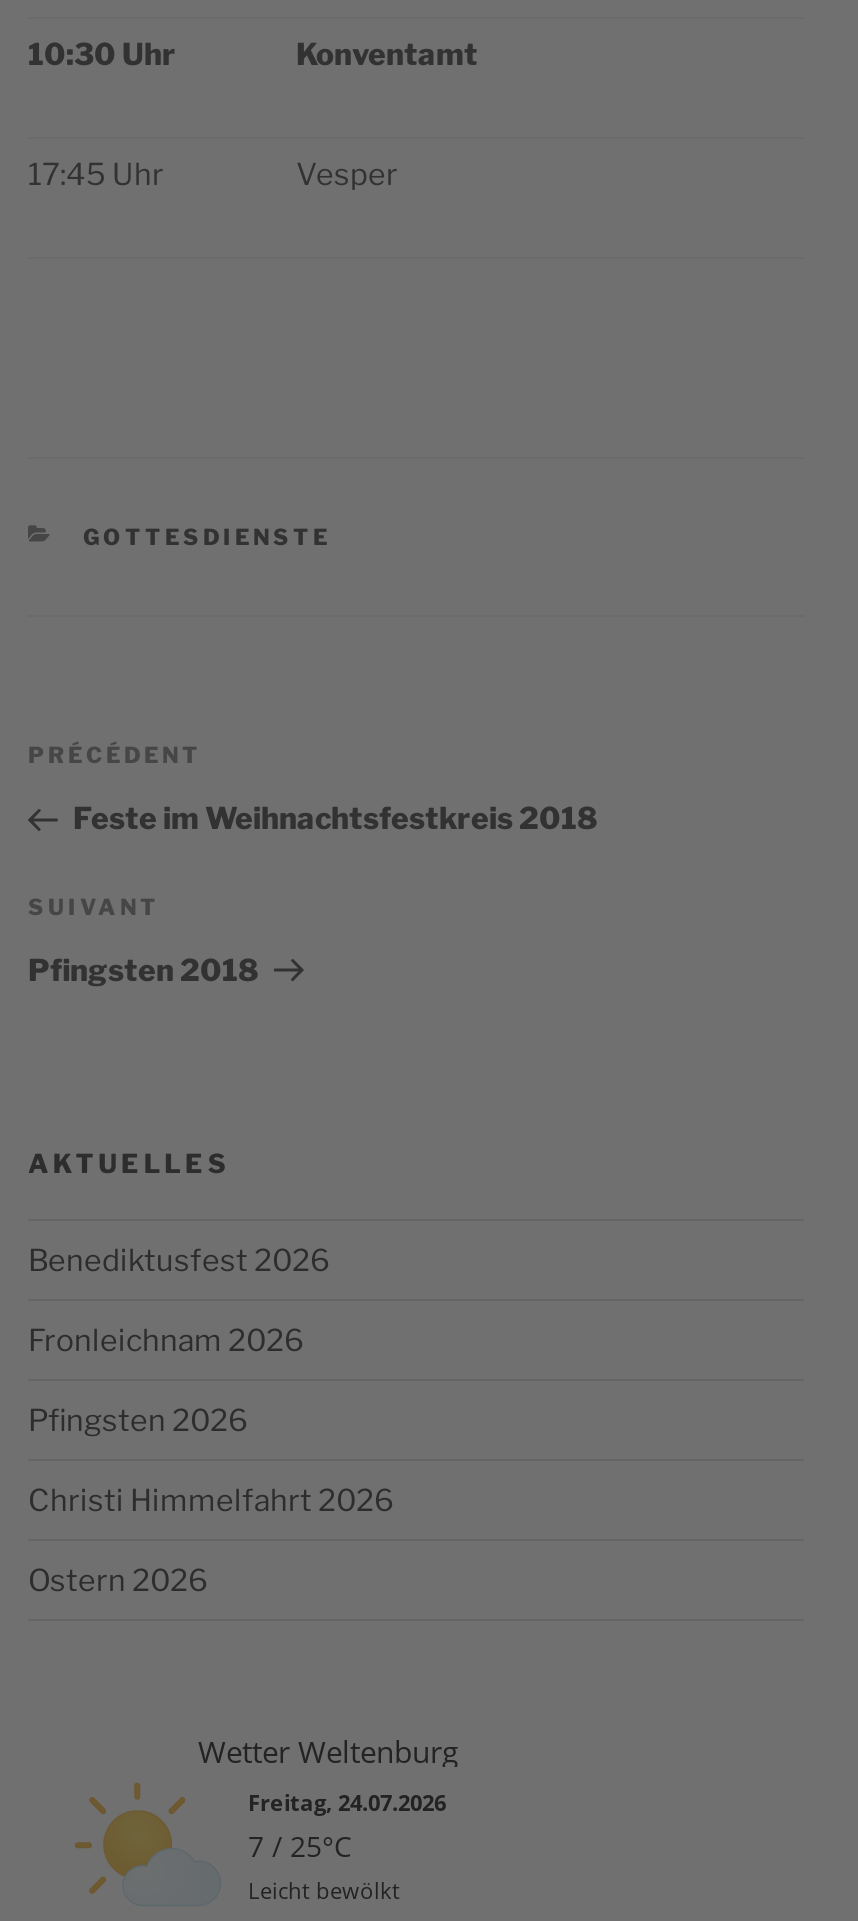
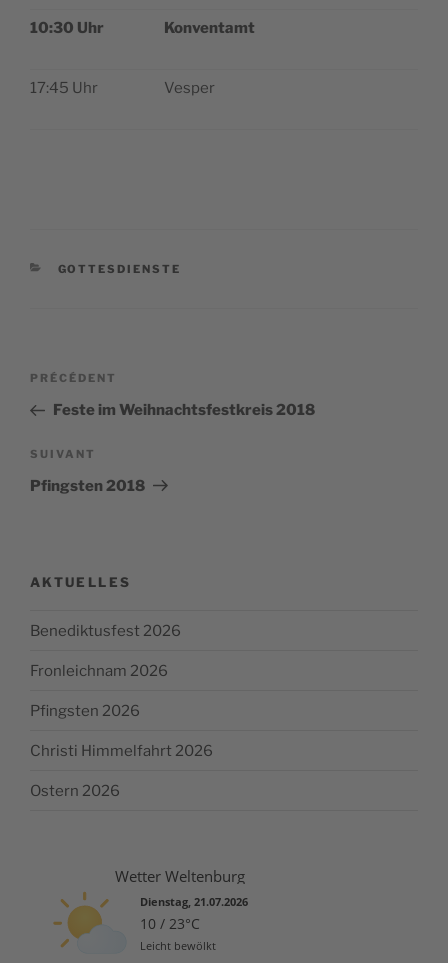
- Freitag, 24.07.2026
- 7 / 25°C
+ Dienstag, 21.07.2026
+ 10 / 23°C
